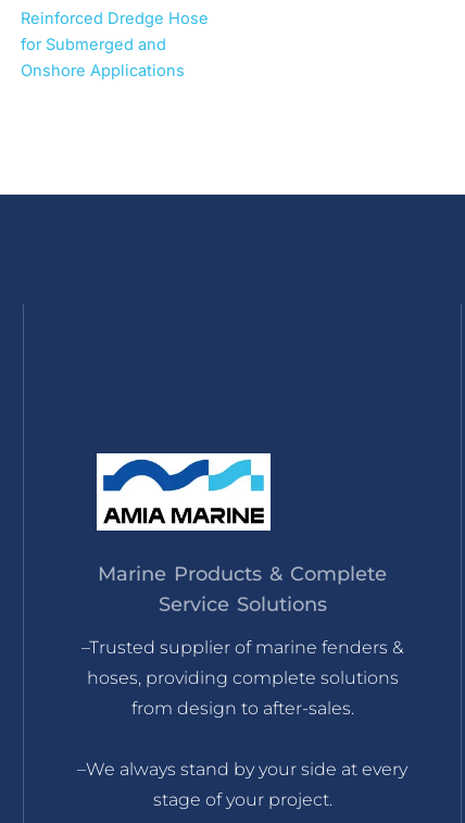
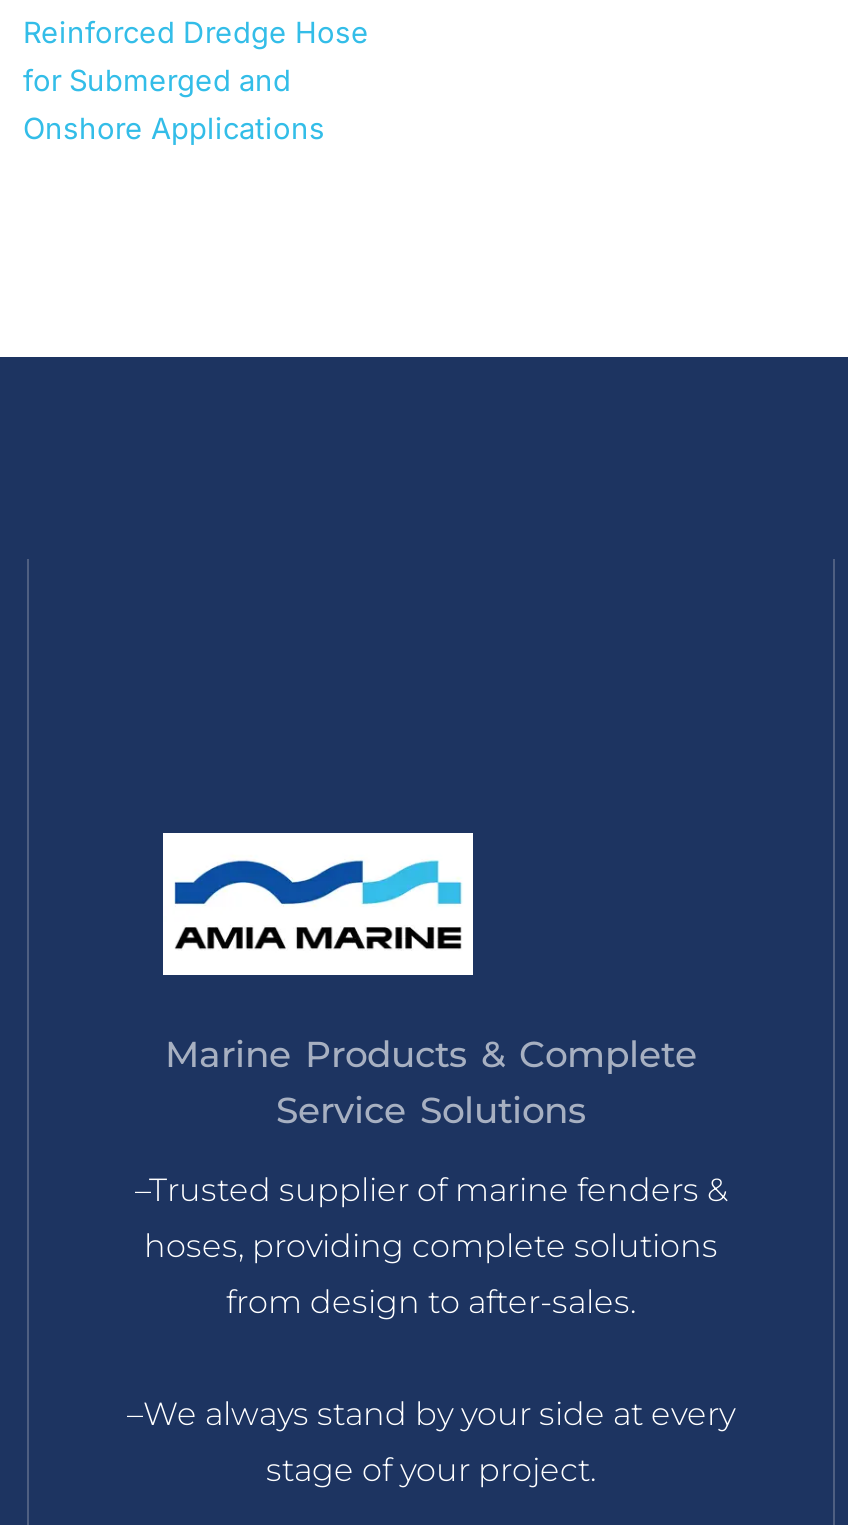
- [image]
+ [image]
